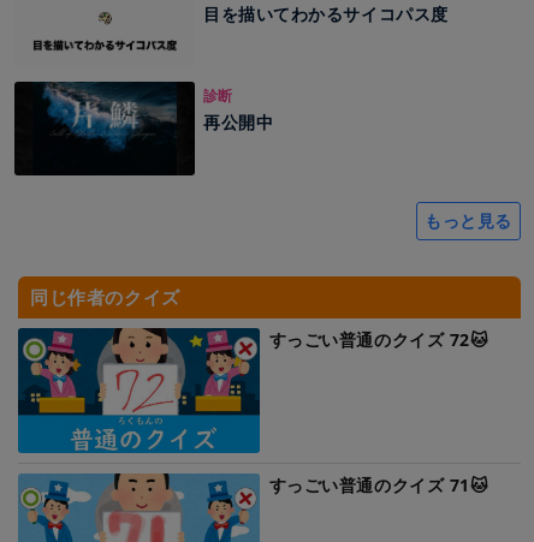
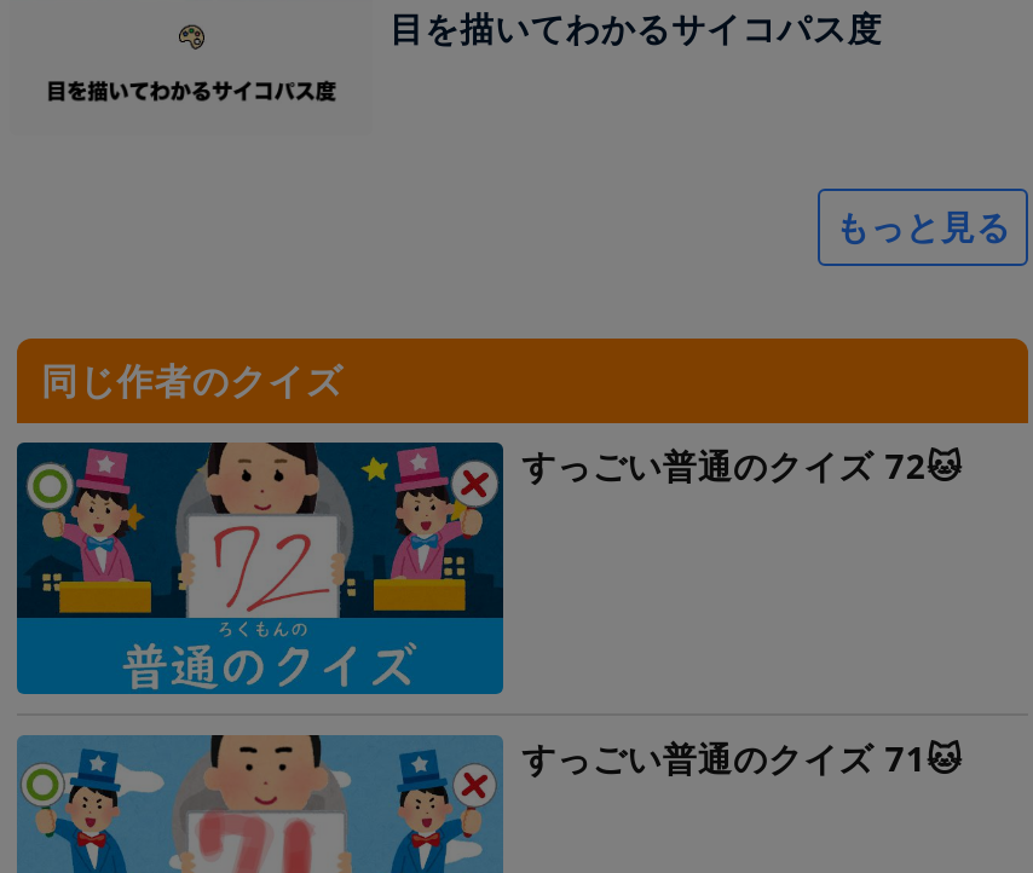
- [image]
- 診断
- 再公開中
